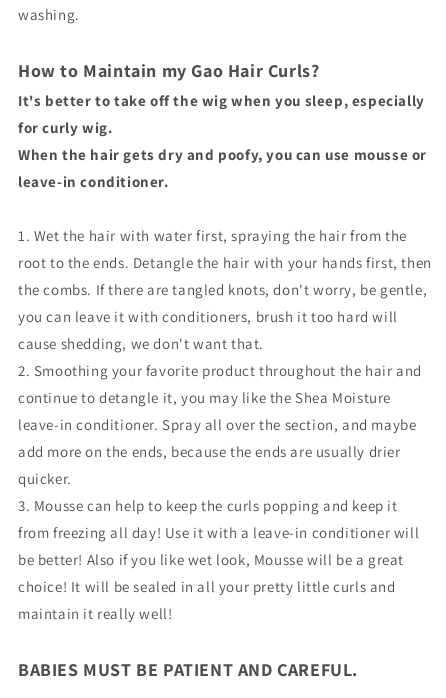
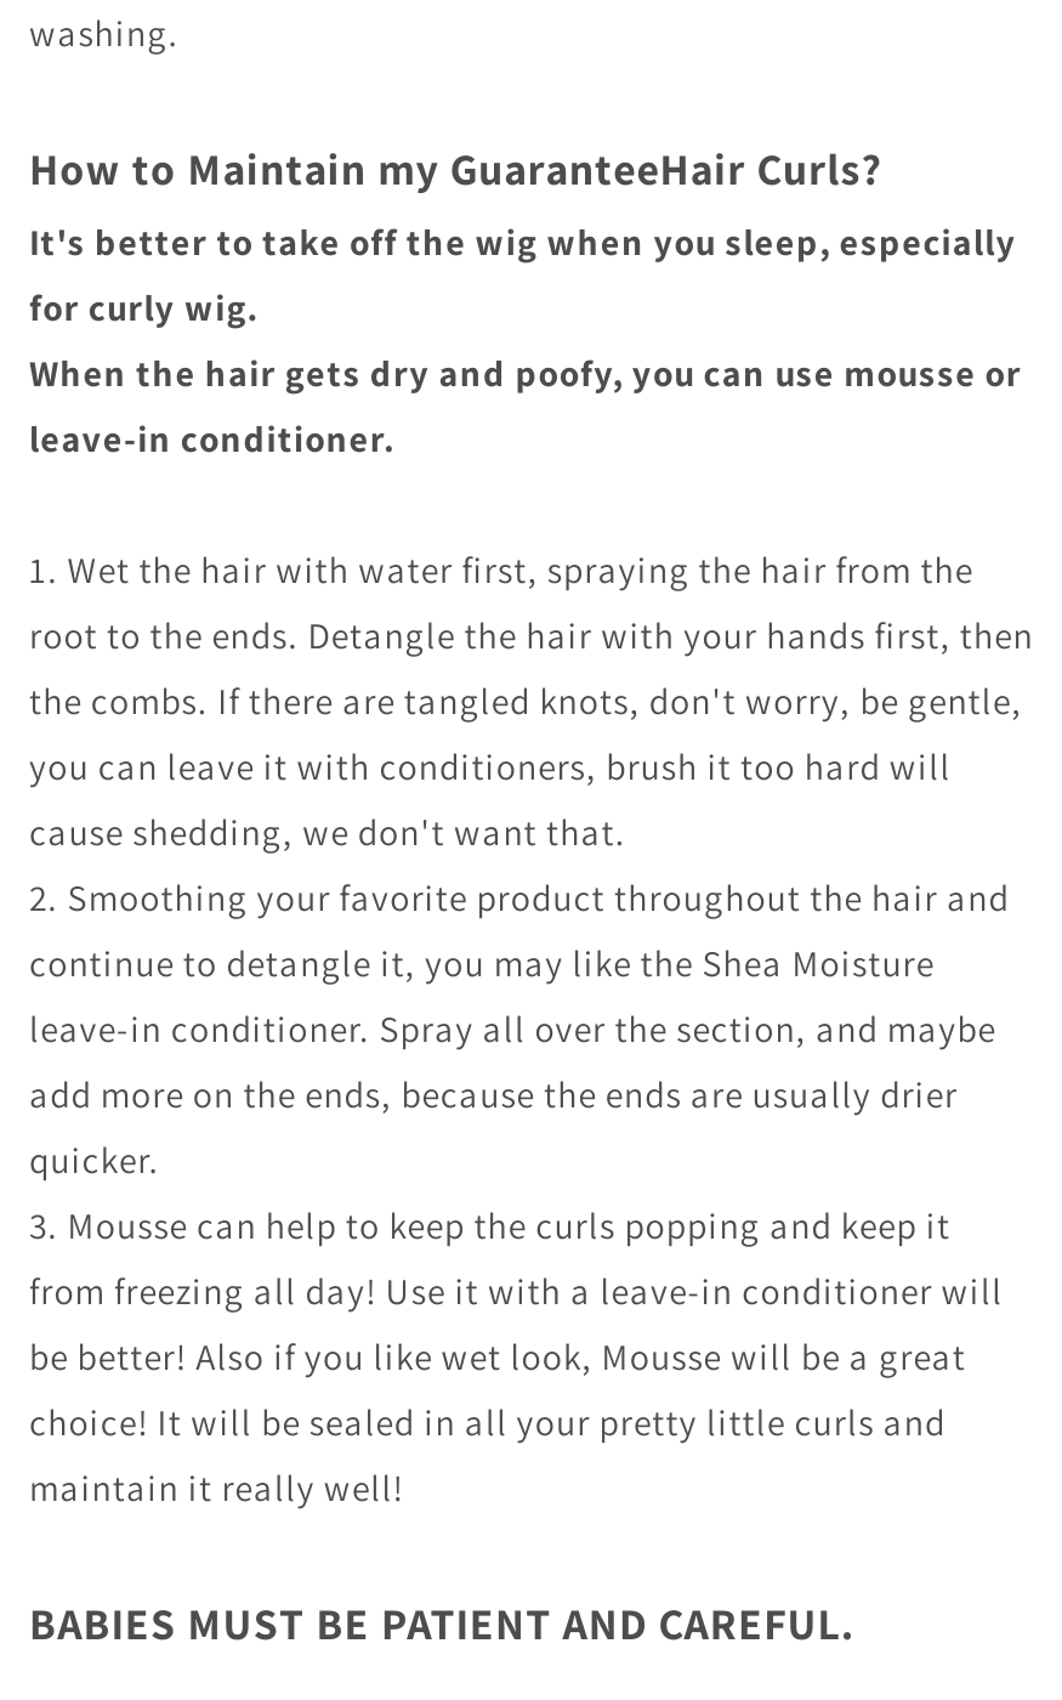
- How to Maintain my Gao Hair Curls?
+ How to Maintain my GuaranteeHair Curls?
